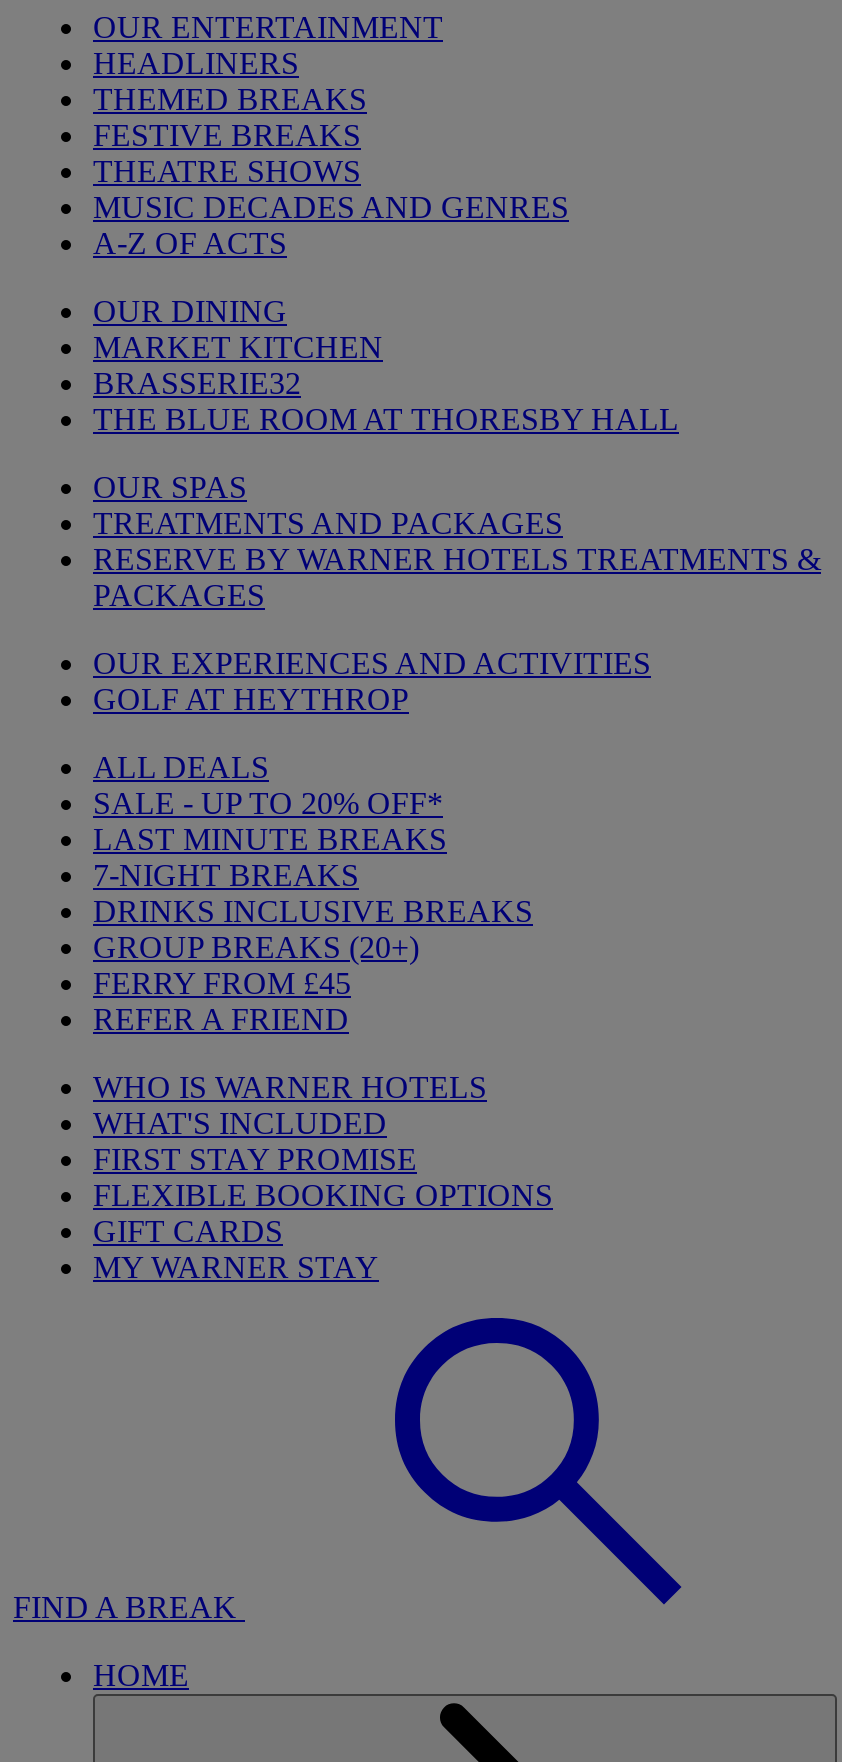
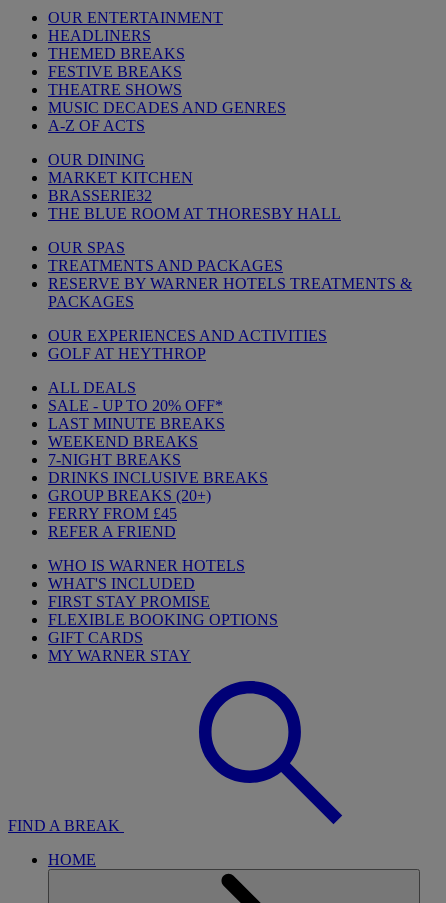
+ WEEKEND BREAKS
